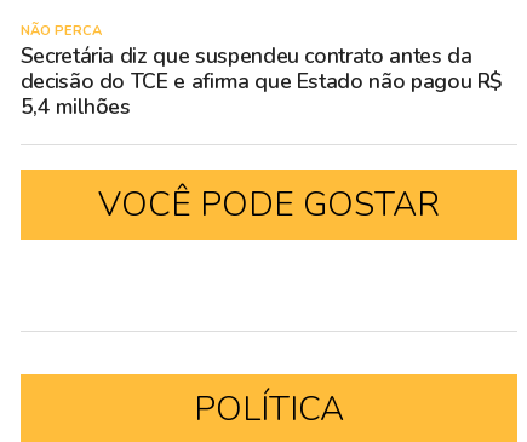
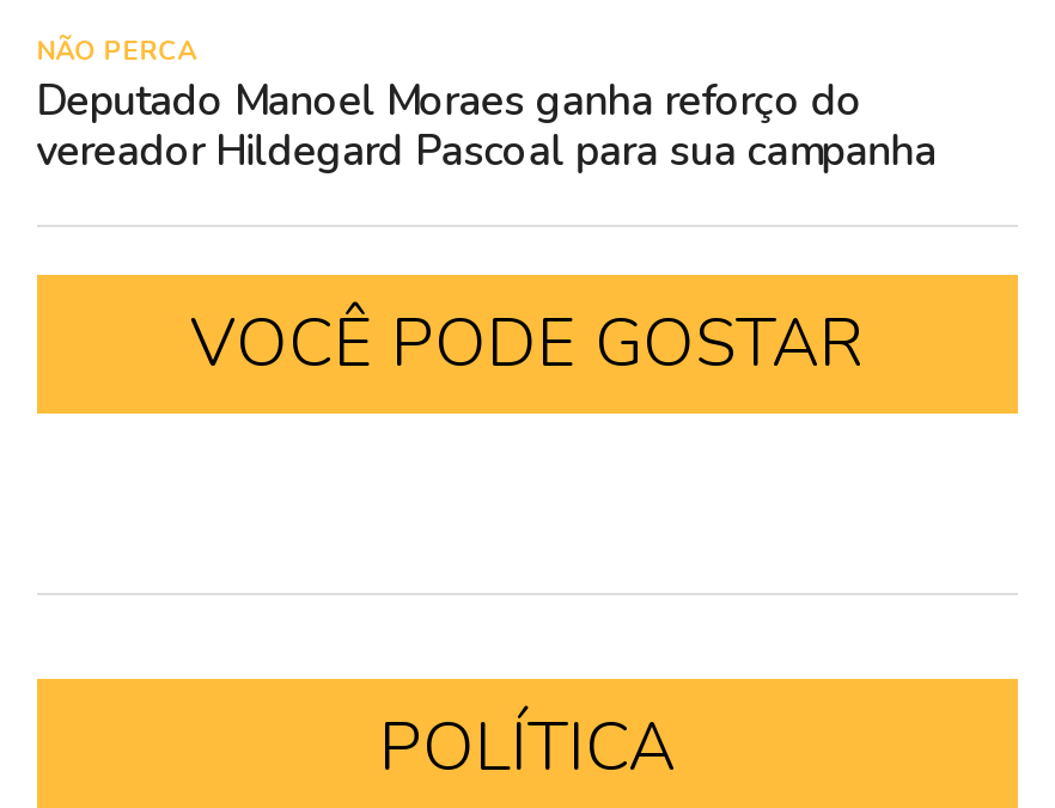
- Secretária diz que suspendeu contrato antes da
- decisão do TCE e afirma que Estado não pagou R$
- 5,4 milhões
+ Deputado Manoel Moraes ganha reforço do
+ vereador Hildegard Pascoal para sua campanha
